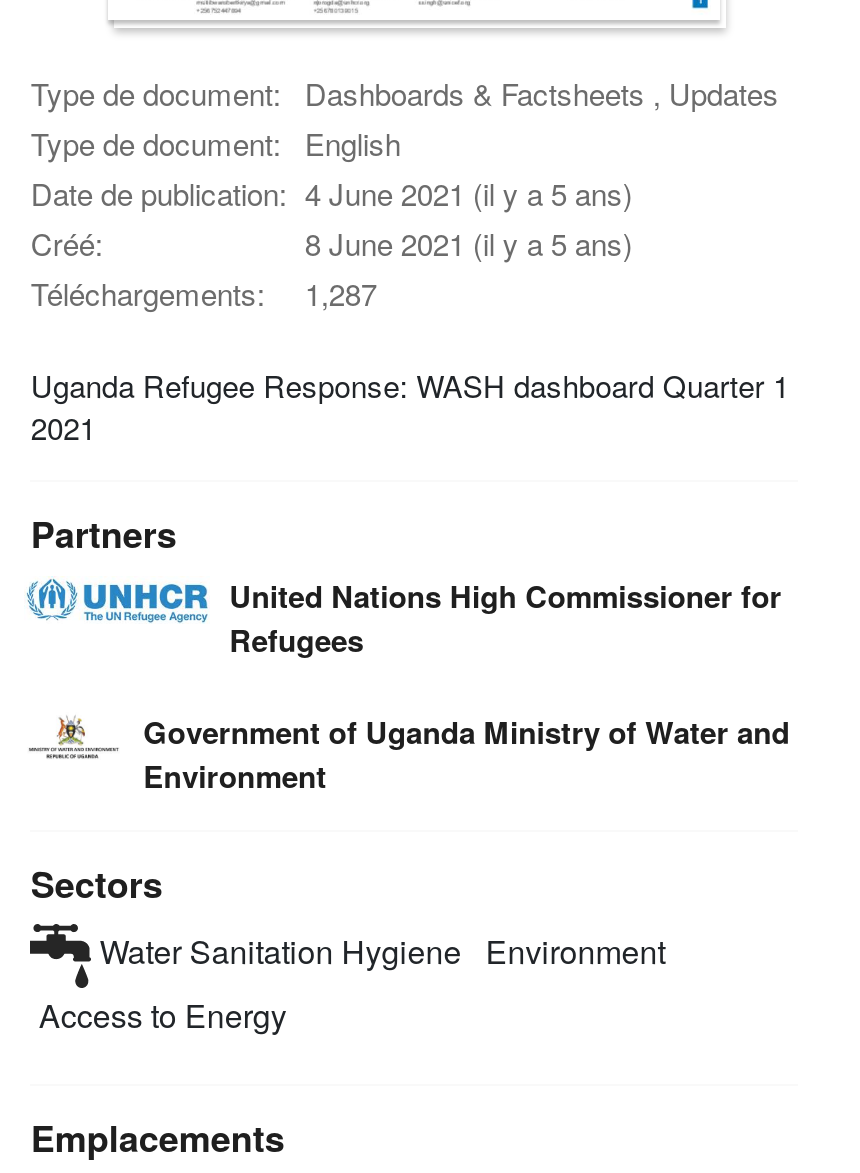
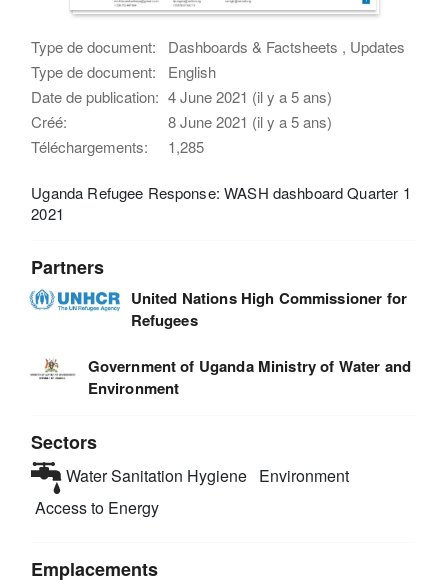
- Téléchargements: 1,287
+ Téléchargements: 1,285
